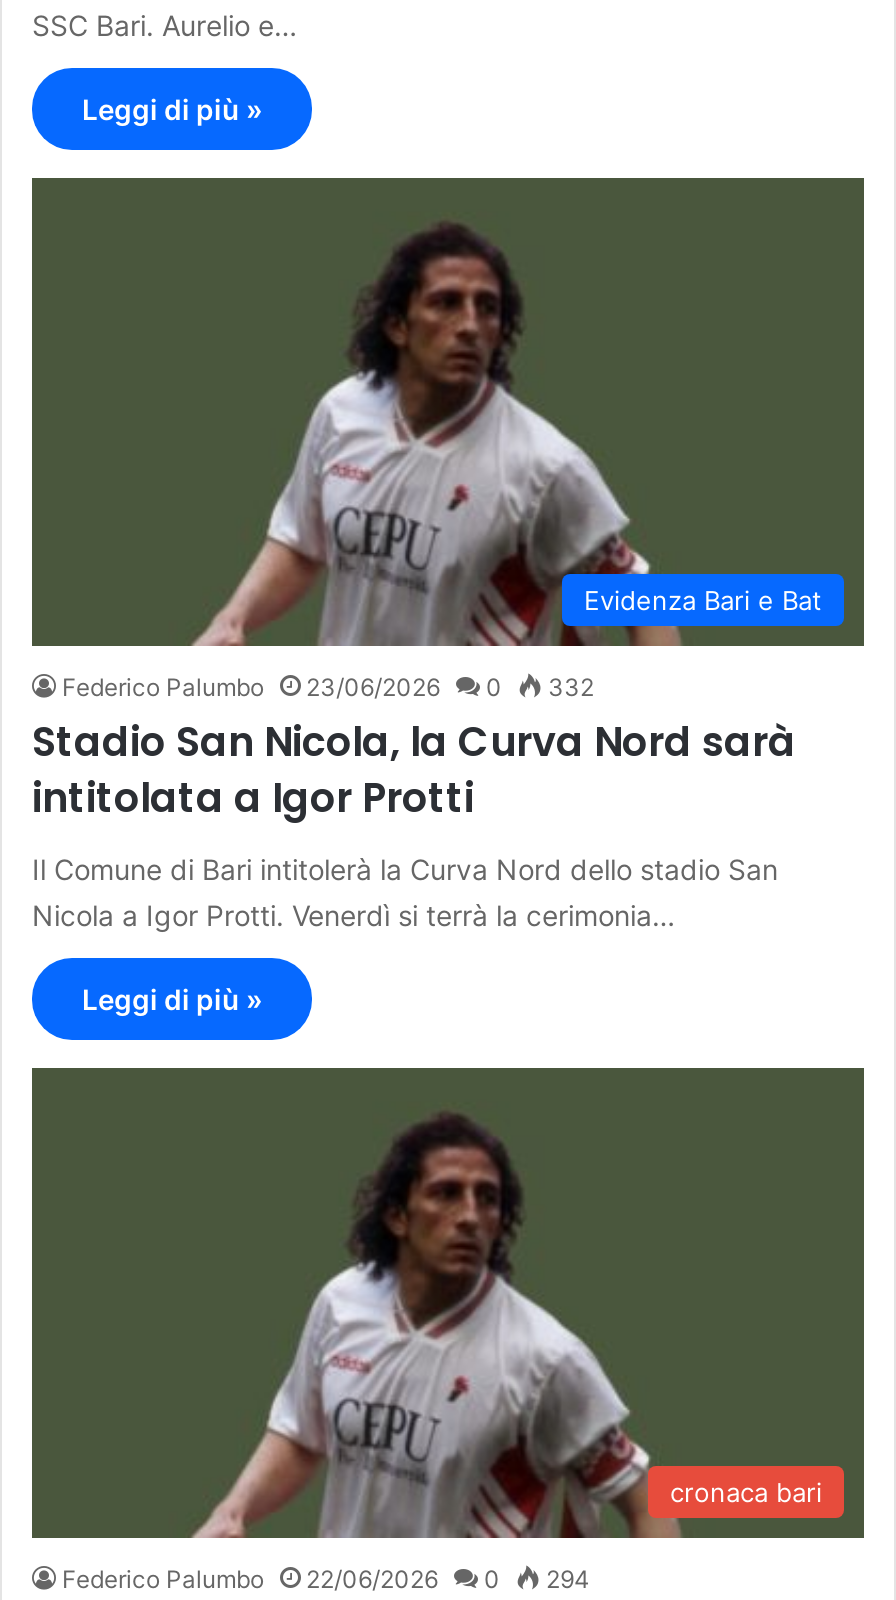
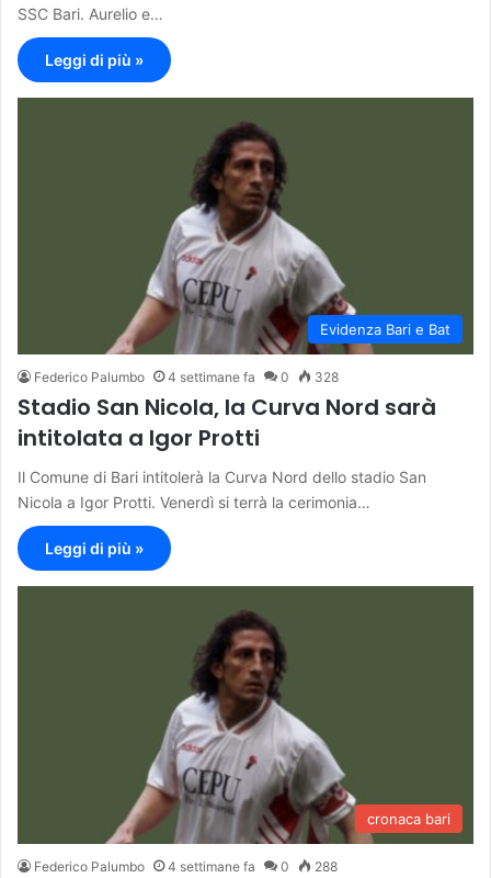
- 23/06/2026
+ 4 settimane fa

- 332
+ 328

- 22/06/2026
+ 4 settimane fa

- 294
+ 288
